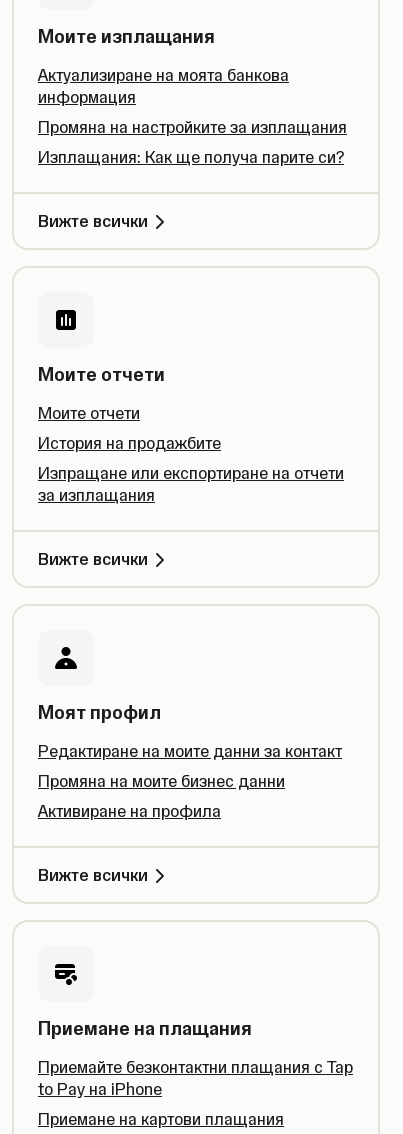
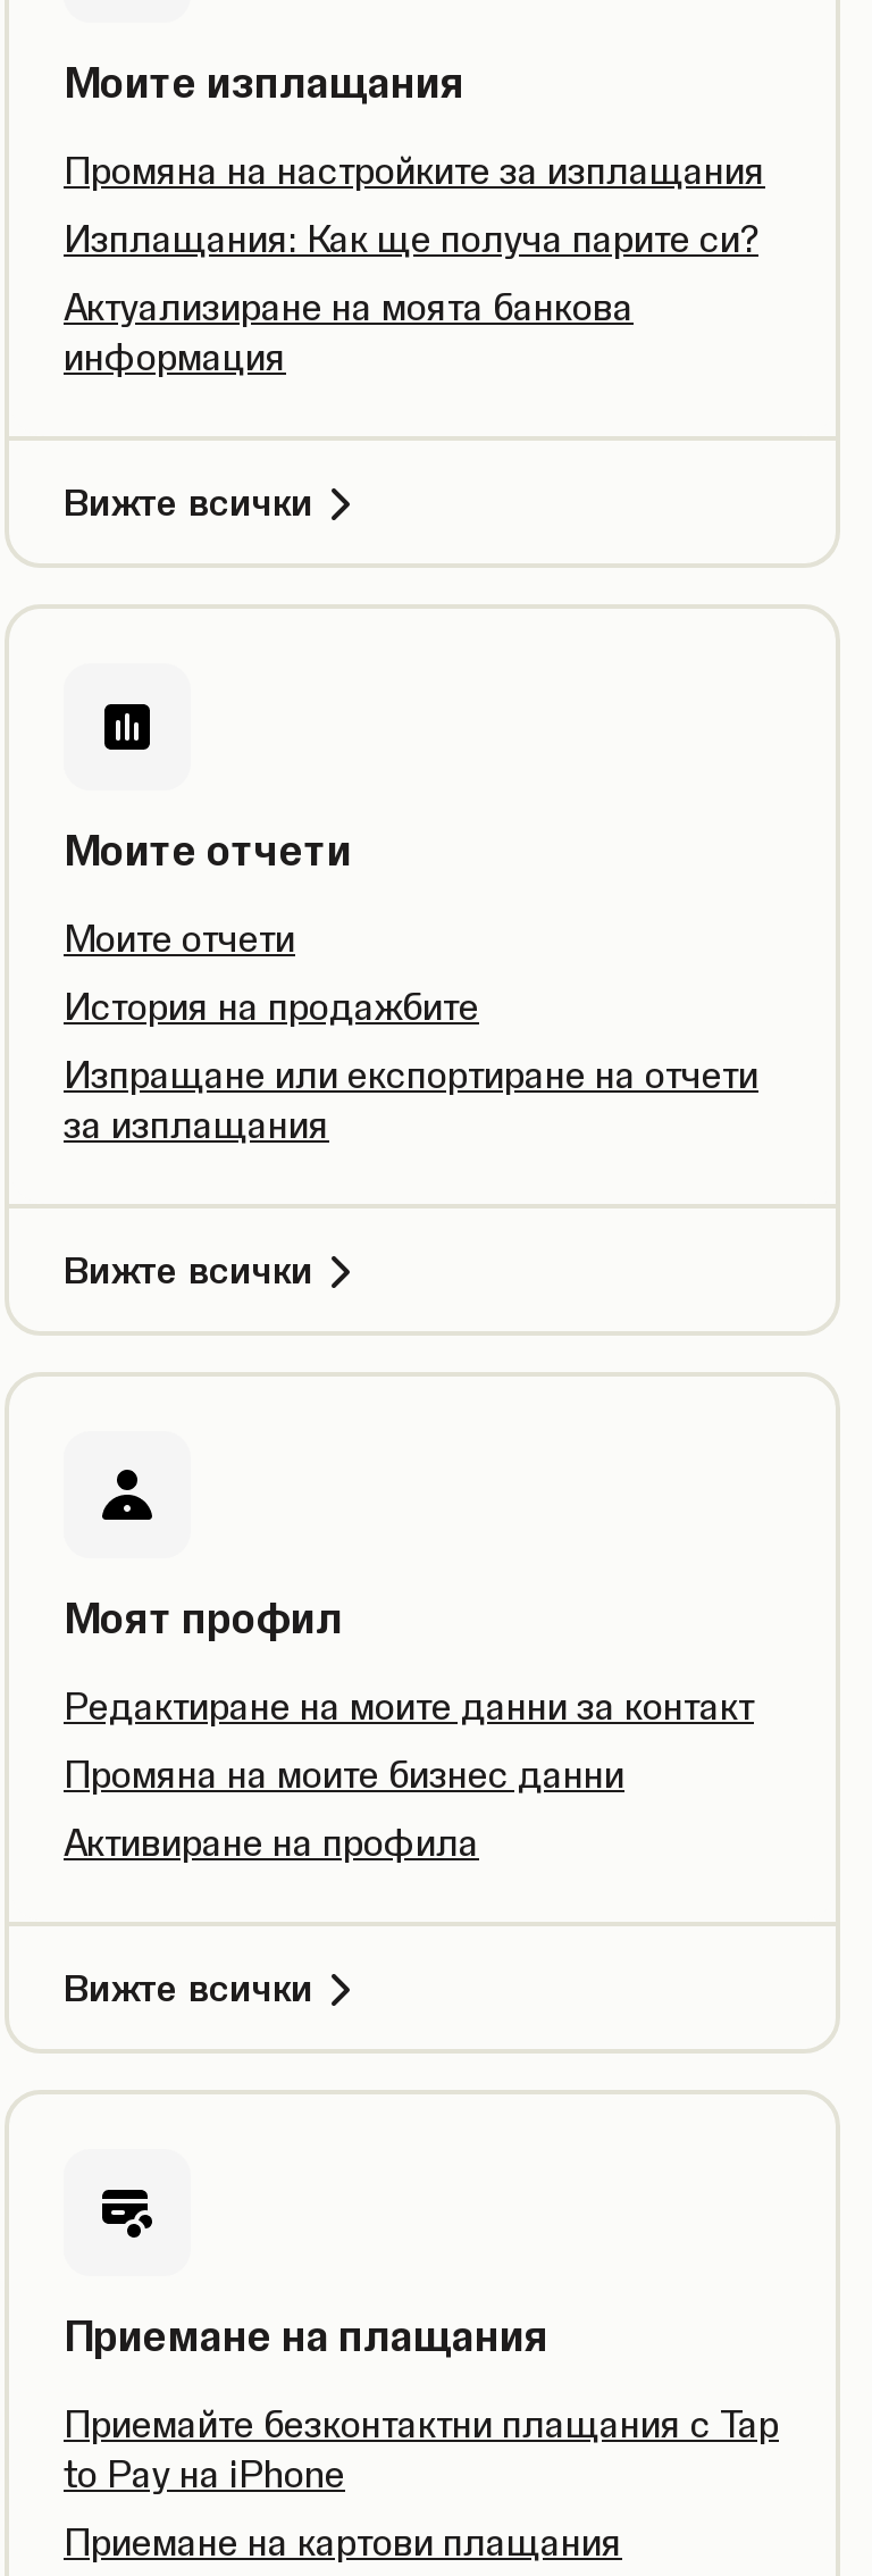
moved down: Актуализиране на моята банкова | информация

moved up: Промяна на настройките за изплащания | Изплащания: Как ще получа парите си?
